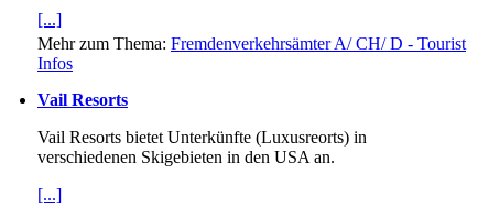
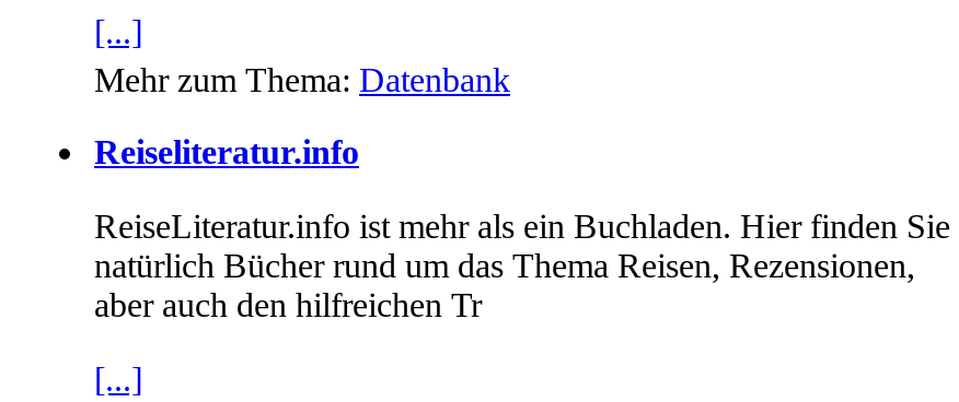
- Mehr zum Thema: Fremdenverkehrsämter A/ CH/ D - Tourist
- Infos
+ Mehr zum Thema: Datenbank

- Vail Resorts
+ Reiseliteratur.info

- Vail Resorts bietet Unterkünfte (Luxusreorts) in
- verschiedenen Skigebieten in den USA an.
+ ReiseLiteratur.info ist mehr als ein Buchladen. Hier finden Sie
+ natürlich Bücher rund um das Thema Reisen, Rezensionen,
+ aber auch den hilfreichen Tr
